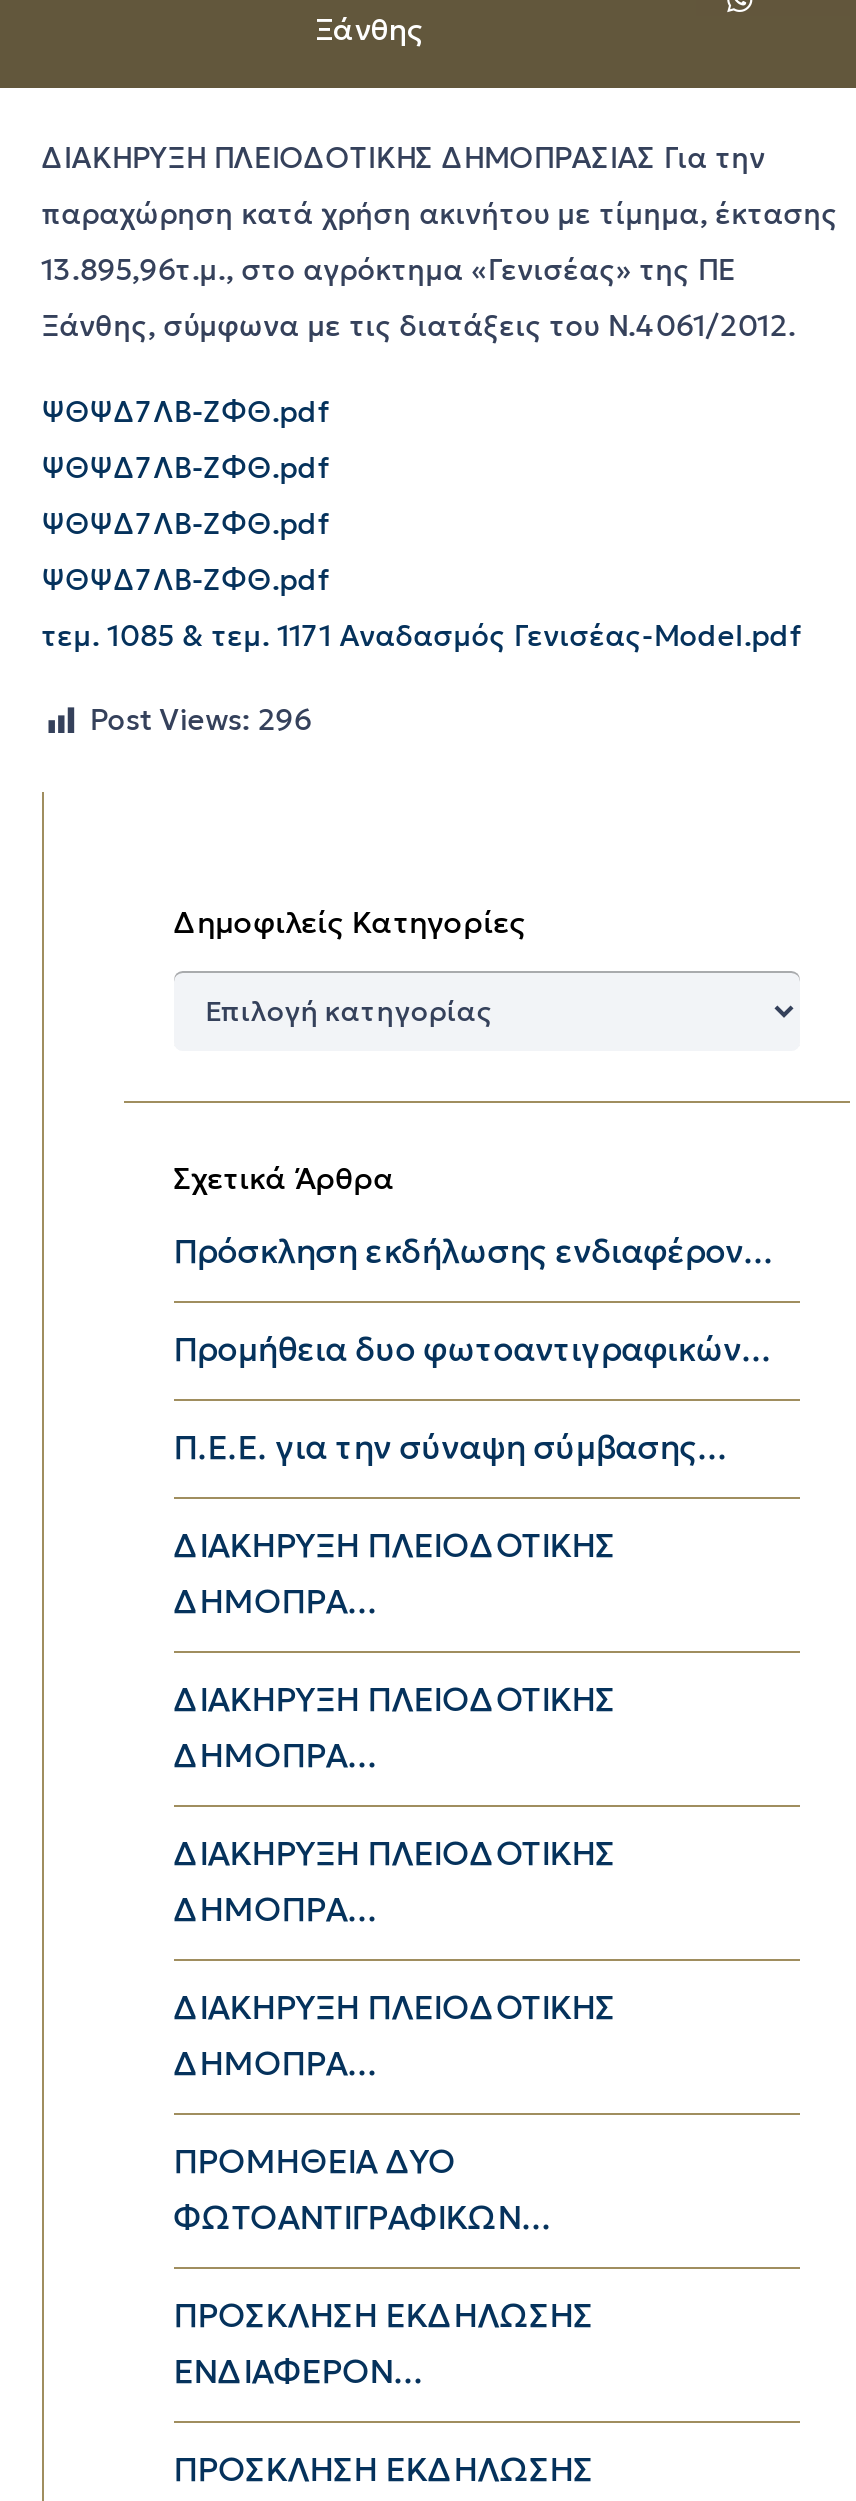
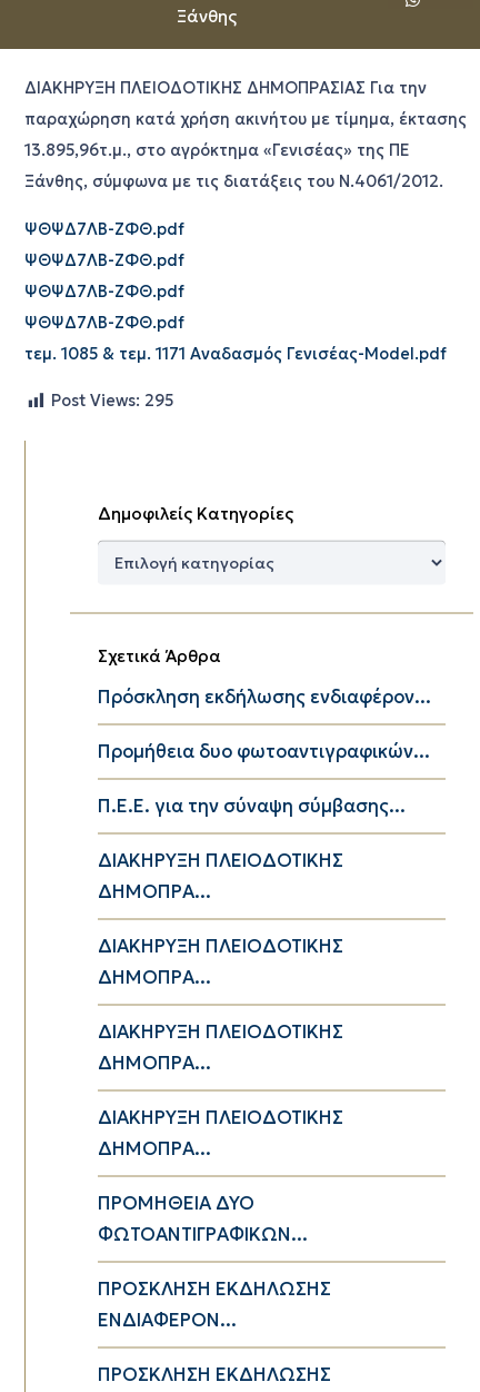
- Post Views: 296
+ Post Views: 295
